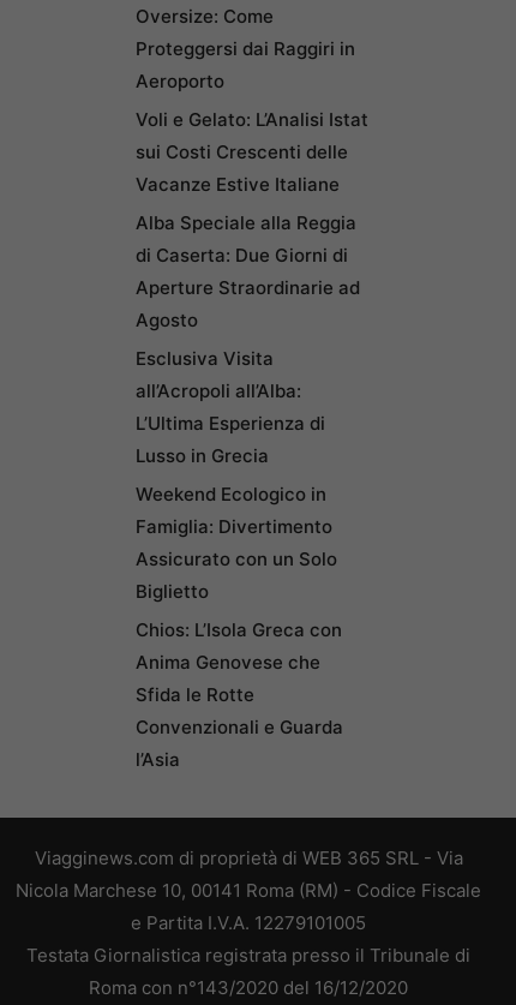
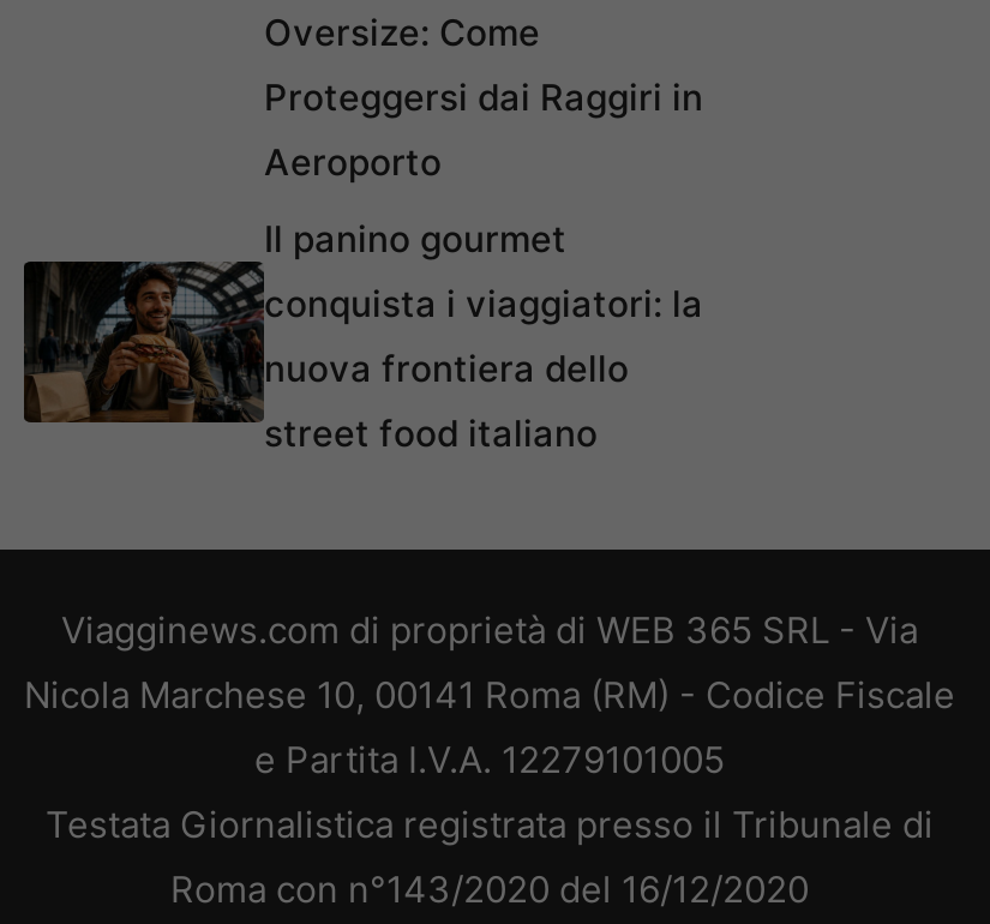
+ [image]

- Voli e Gelato: L’Analisi Istat
- sui Costi Crescenti delle
- Vacanze Estive Italiane
- Alba Speciale alla Reggia
- di Caserta: Due Giorni di
- Aperture Straordinarie ad
- Agosto
- Esclusiva Visita
- all’Acropoli all’Alba:
- L’Ultima Esperienza di
- Lusso in Grecia
- Weekend Ecologico in
- Famiglia: Divertimento
- Assicurato con un Solo
- Biglietto
- Chios: L’Isola Greca con
- Anima Genovese che
- Sfida le Rotte
- Convenzionali e Guarda
- l’Asia
+ Il panino gourmet
+ conquista i viaggiatori: la
+ nuova frontiera dello
+ street food italiano
